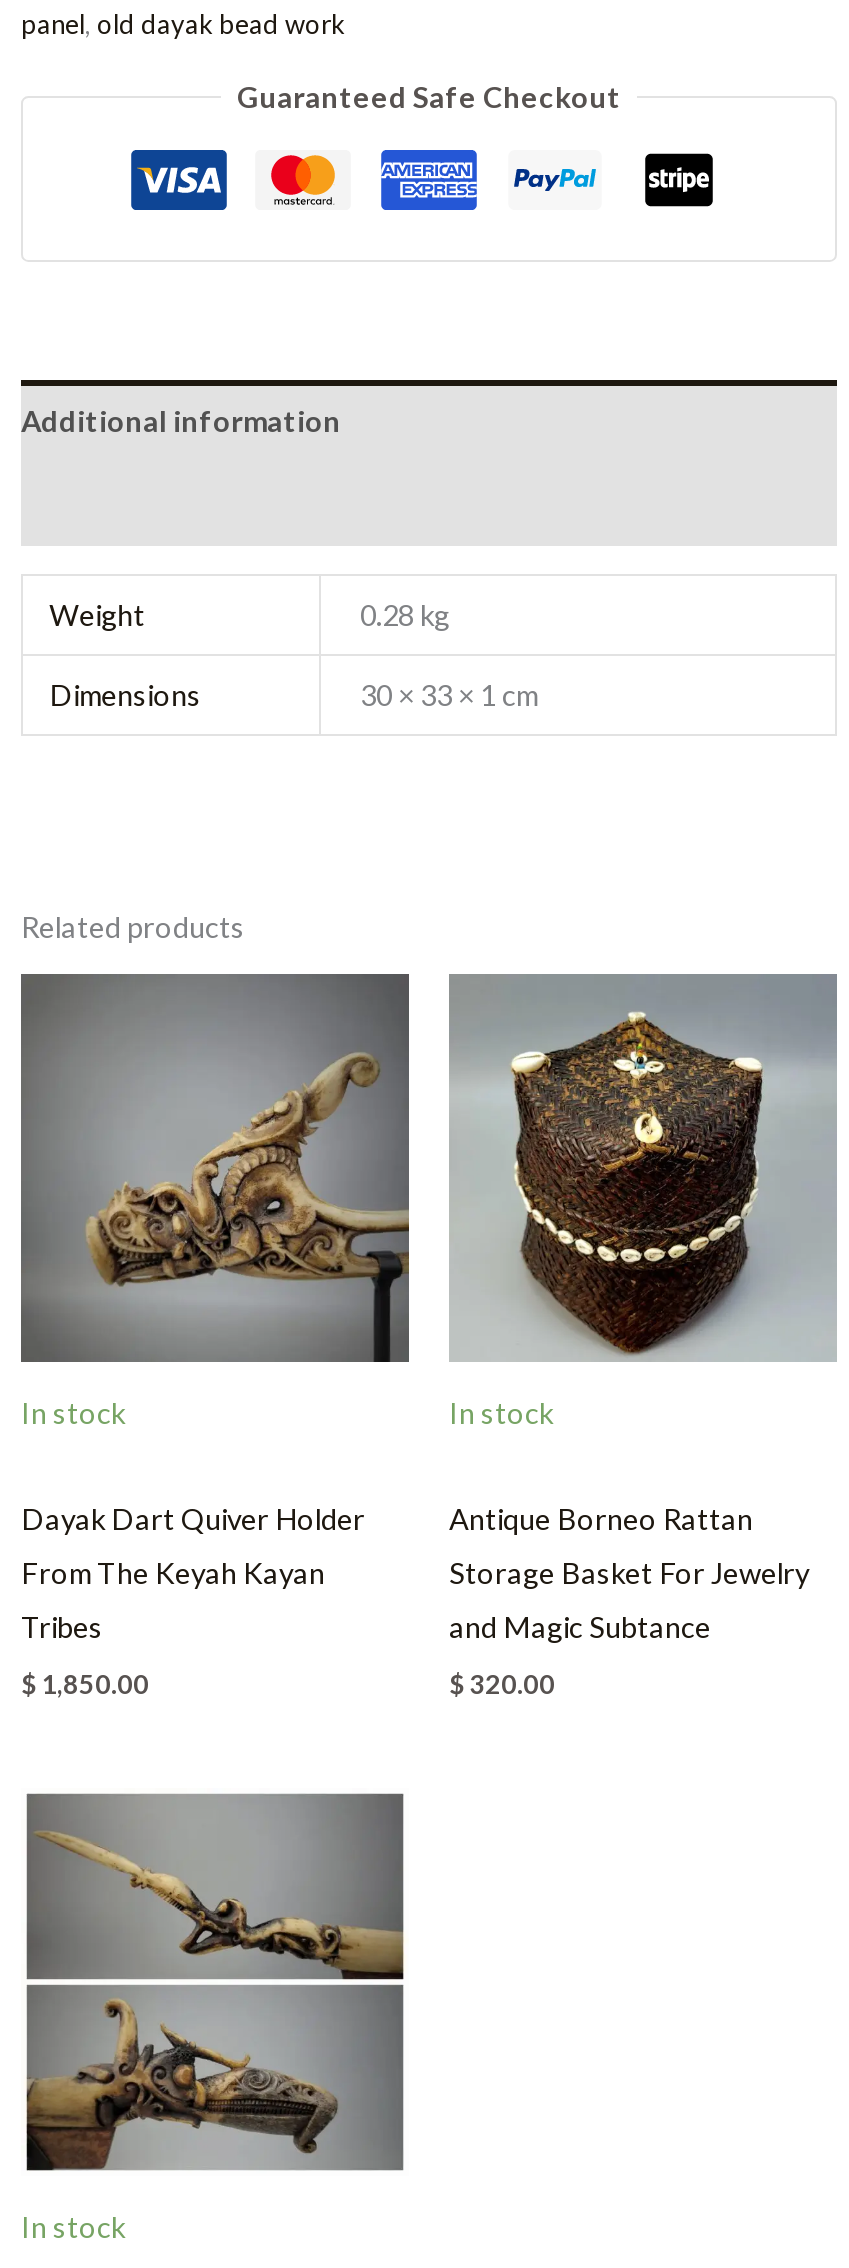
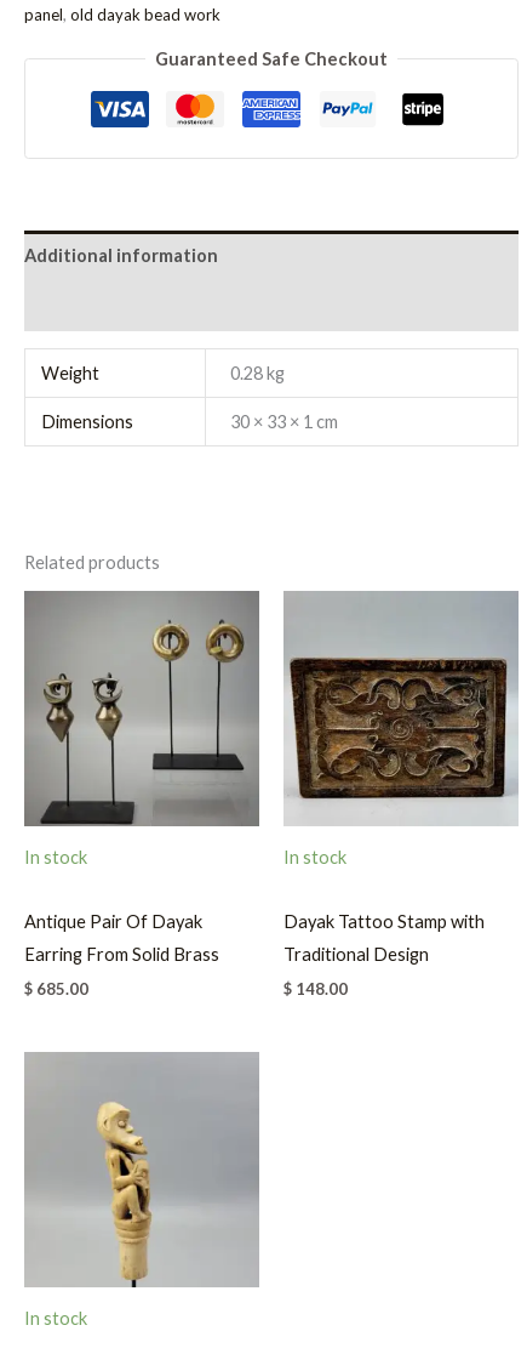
- [image]
+ [image]

- [image]
+ [image]

- Dayak Dart Quiver Holder
- From The Keyah Kayan
- Tribes
- $1,850.00
+ Antique Pair Of Dayak
+ Earring From Solid Brass
+ $685.00

- Antique Borneo Rattan
- Storage Basket For Jewelry
- and Magic Subtance
- $320.00
+ Dayak Tattoo Stamp with
+ Traditional Design
+ $148.00

- [image]
+ [image]
